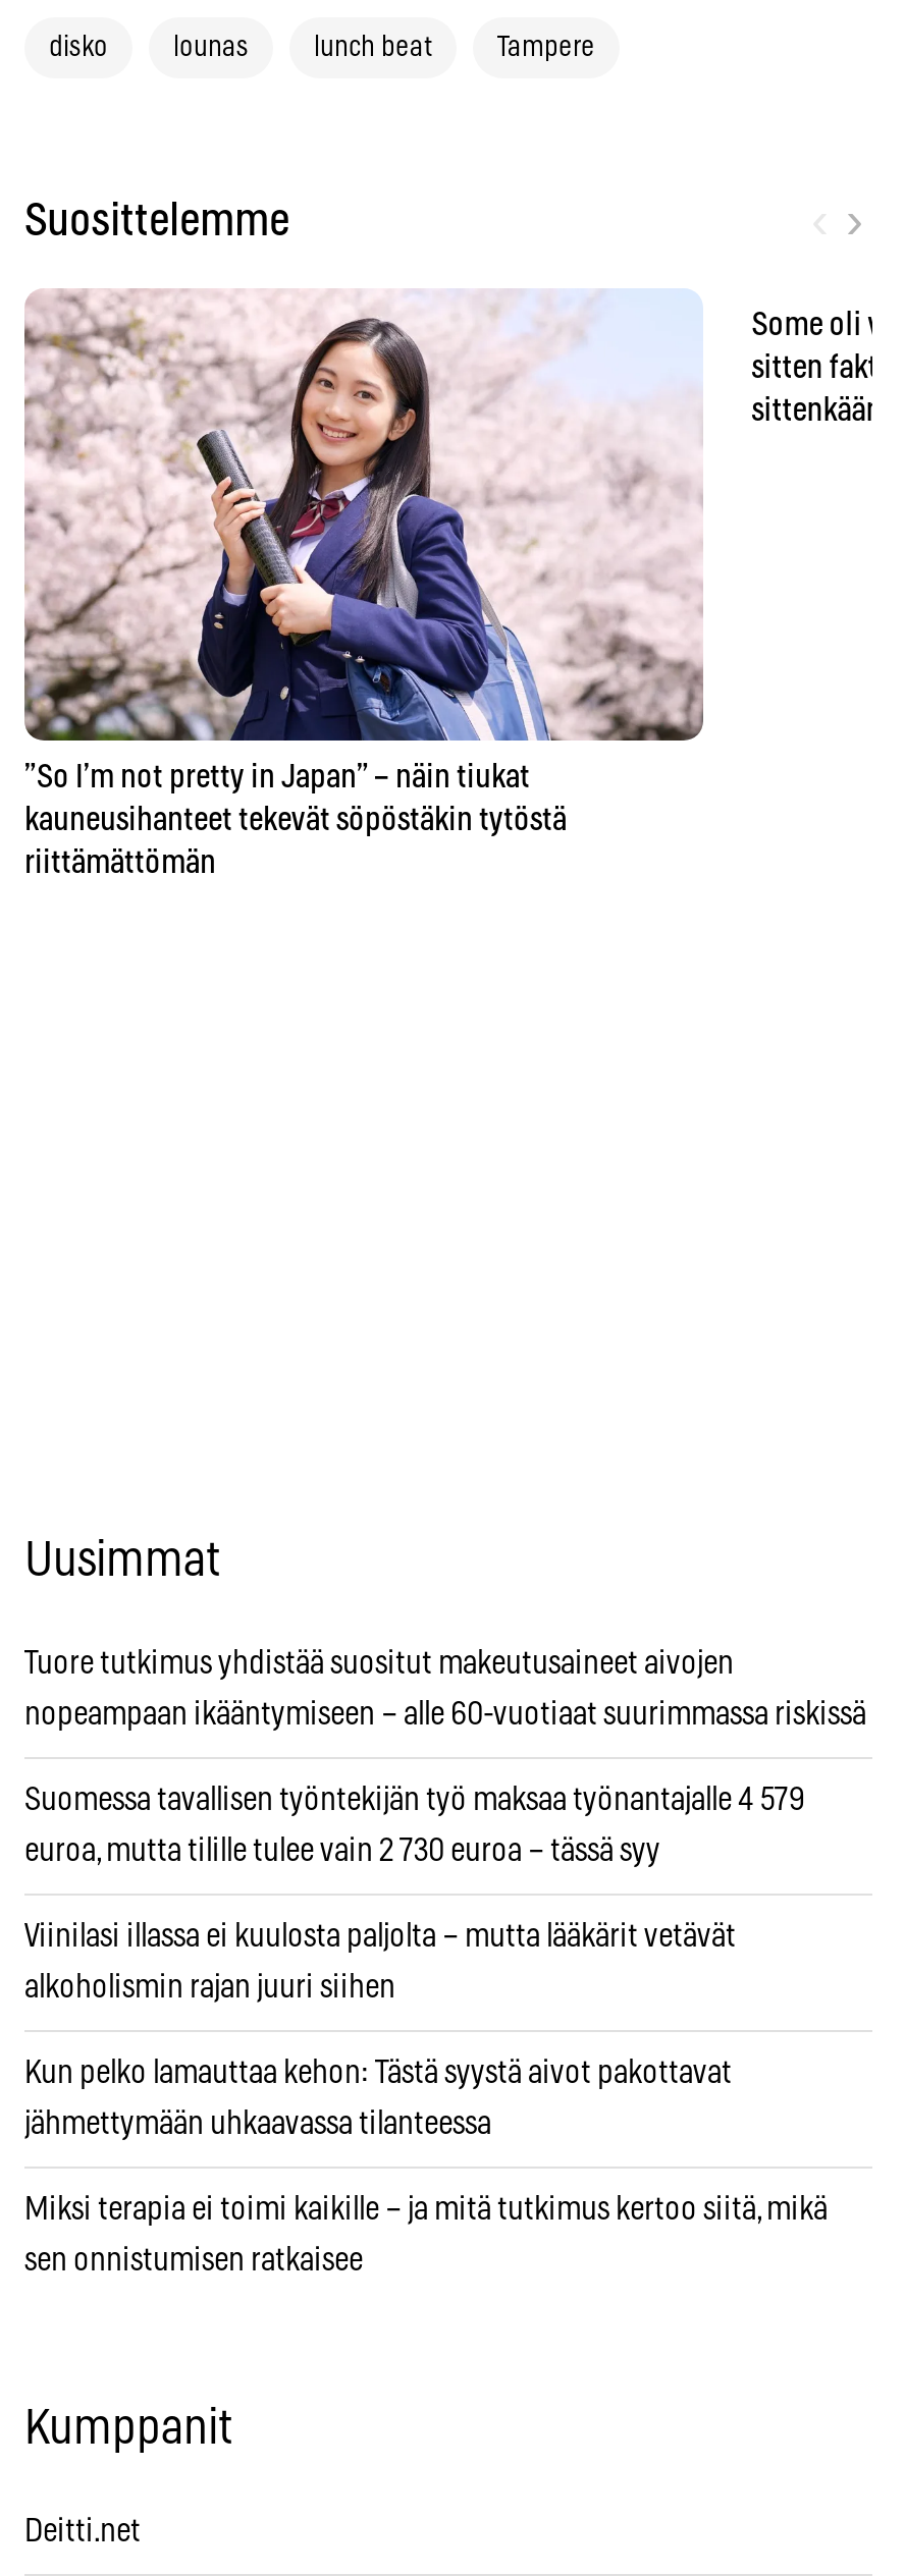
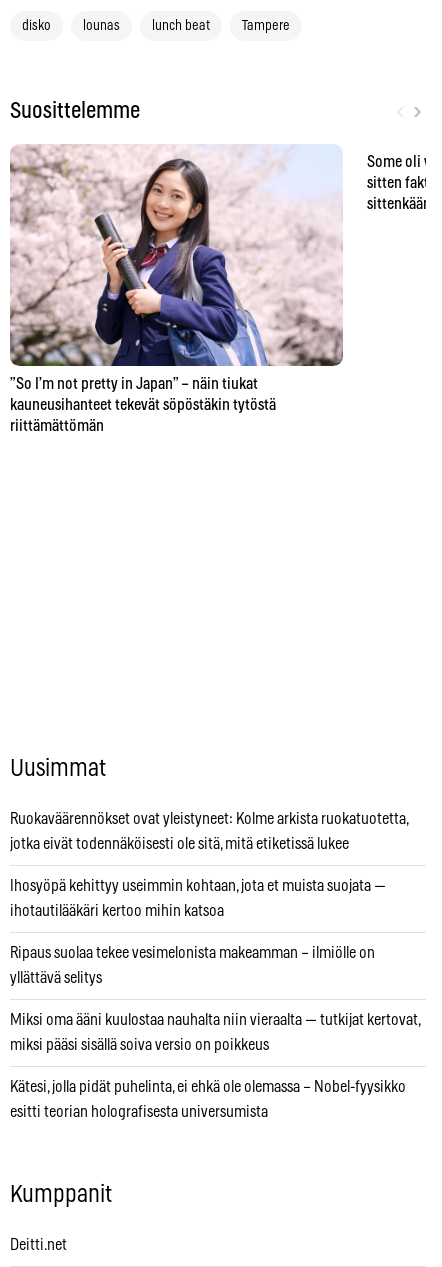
- Tuore tutkimus yhdistää suositut makeutusaineet aivojen
+ Ruokaväärennökset ovat yleistyneet: Kolme arkista ruokatuotetta,

- nopeampaan ikääntymiseen – alle 60-vuotiaat suurimmassa riskissä
+ jotka eivät todennäköisesti ole sitä, mitä etiketissä lukee

- Suomessa tavallisen työntekijän työ maksaa työnantajalle 4 579
+ Ihosyöpä kehittyy useimmin kohtaan, jota et muista suojata —

- euroa, mutta tilille tulee vain 2 730 euroa – tässä syy
+ ihotautilääkäri kertoo mihin katsoa

- Viinilasi illassa ei kuulosta paljolta – mutta lääkärit vetävät
+ Ripaus suolaa tekee vesimelonista makeamman – ilmiölle on

- alkoholismin rajan juuri siihen
+ yllättävä selitys

- Kun pelko lamauttaa kehon: Tästä syystä aivot pakottavat
+ Miksi oma ääni kuulostaa nauhalta niin vieraalta — tutkijat kertovat,

- jähmettymään uhkaavassa tilanteessa
+ miksi pääsi sisällä soiva versio on poikkeus

- Miksi terapia ei toimi kaikille – ja mitä tutkimus kertoo siitä, mikä
+ Kätesi, jolla pidät puhelinta, ei ehkä ole olemassa – Nobel-fyysikko

- sen onnistumisen ratkaisee
+ esitti teorian holografisesta universumista
